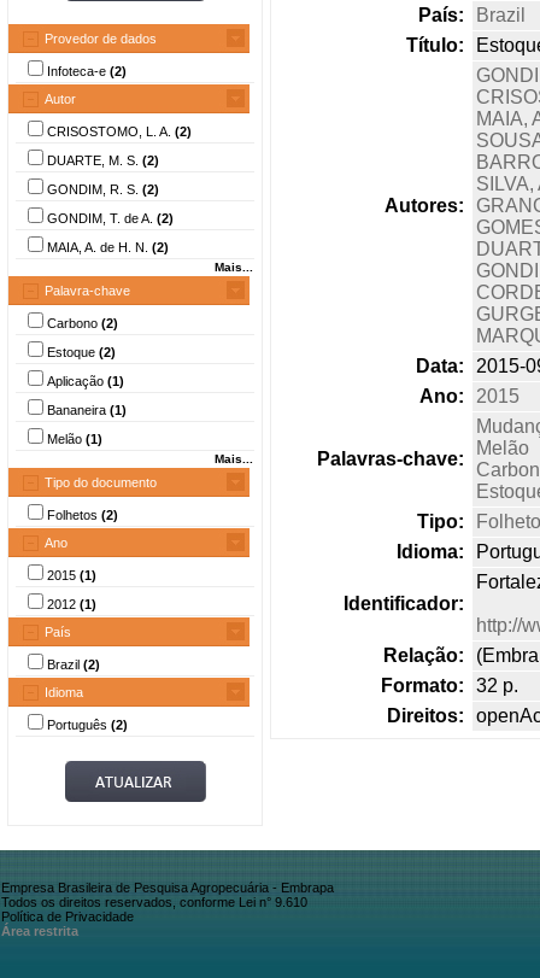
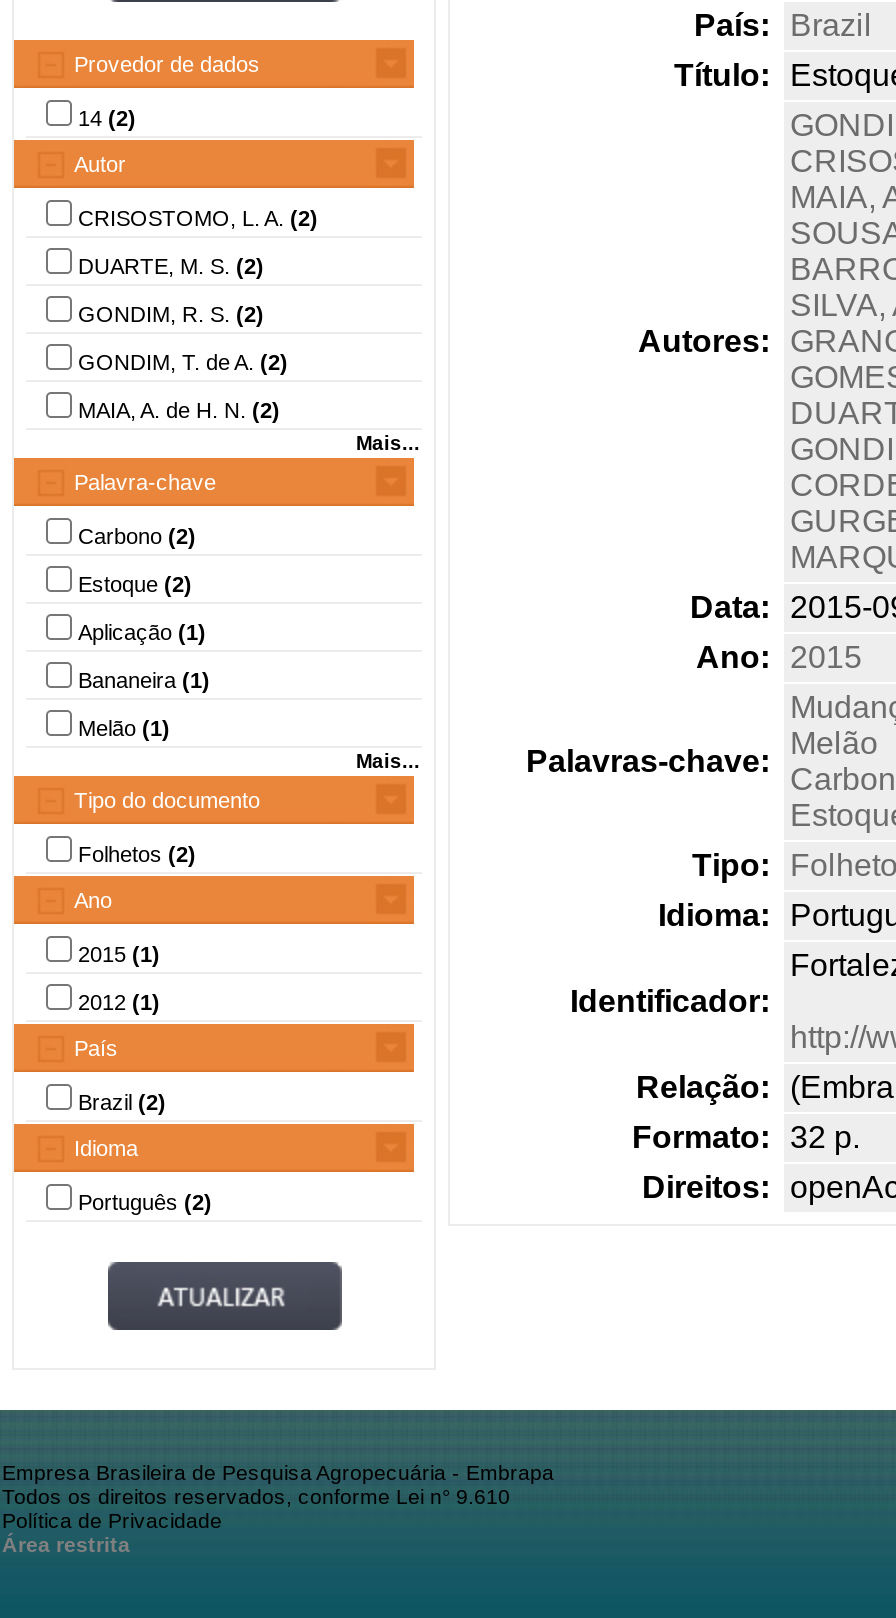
- Infoteca-e (2)
+ 14 (2)
